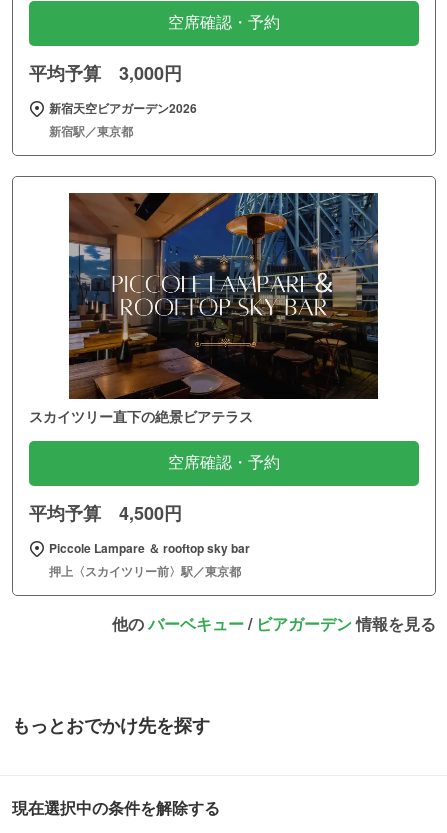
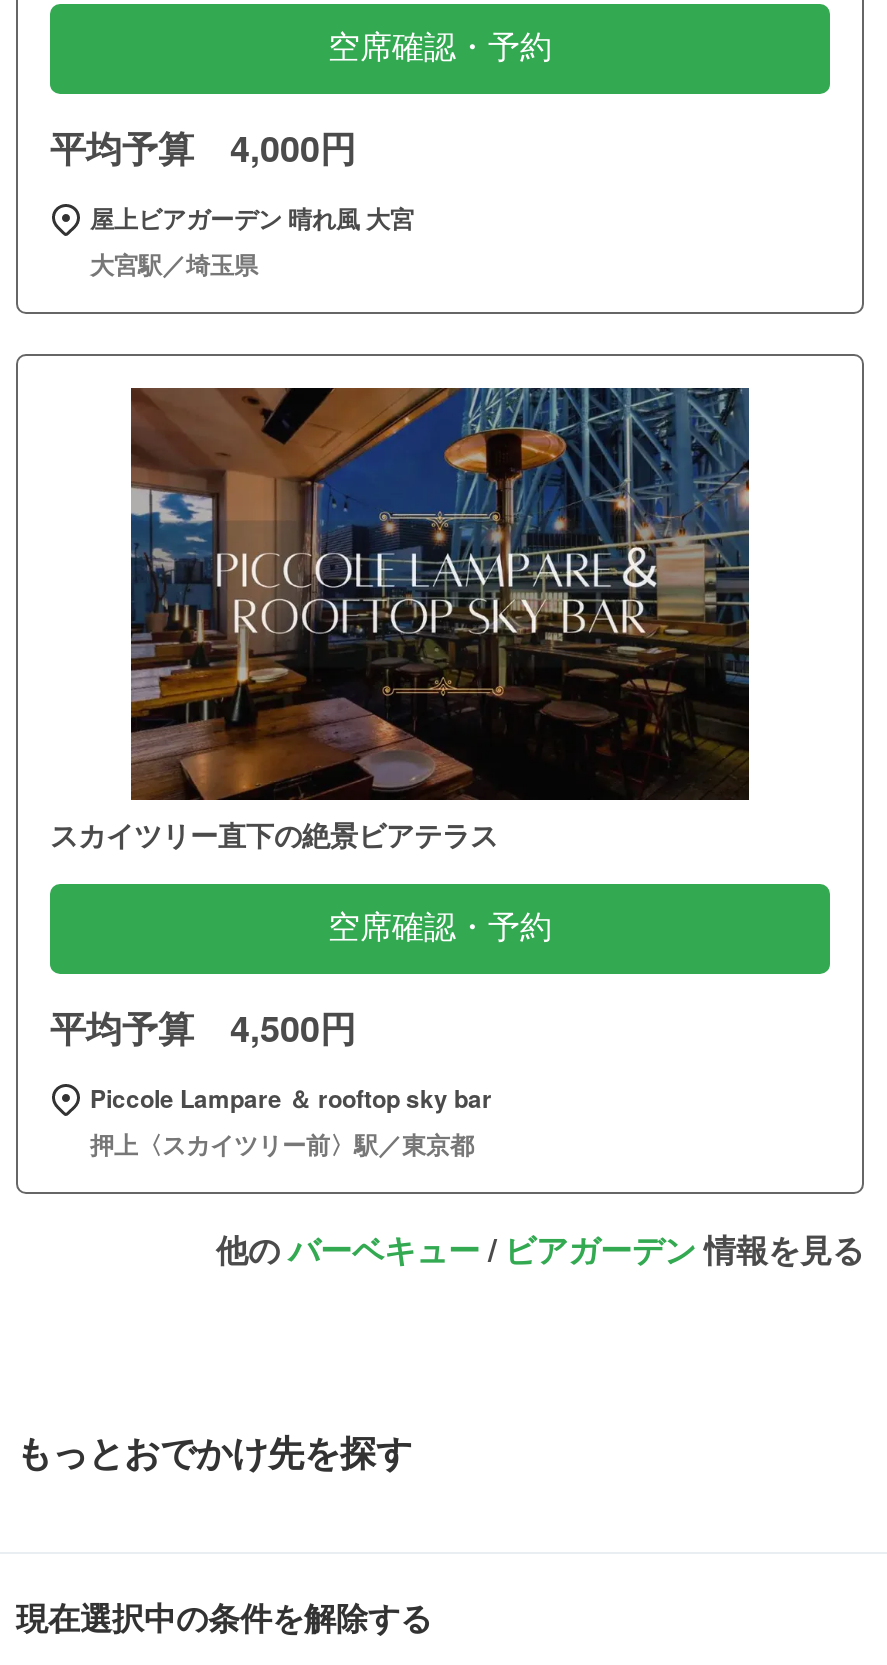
- 平均予算 3,000円
+ 平均予算 4,000円

- 新宿天空ビアガーデン2026
- 新宿駅／東京都
+ 屋上ビアガーデン 晴れ風 大宮
+ 大宮駅／埼玉県
